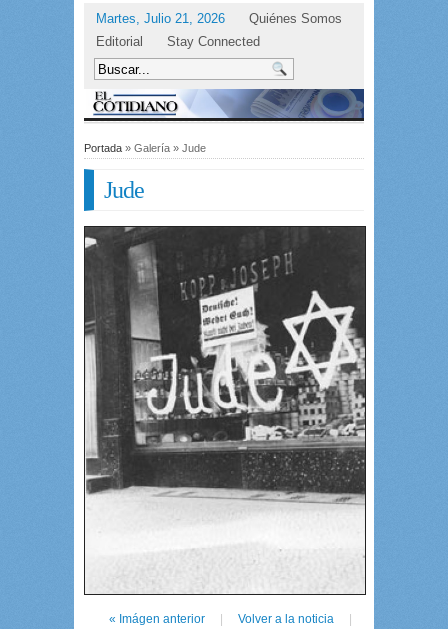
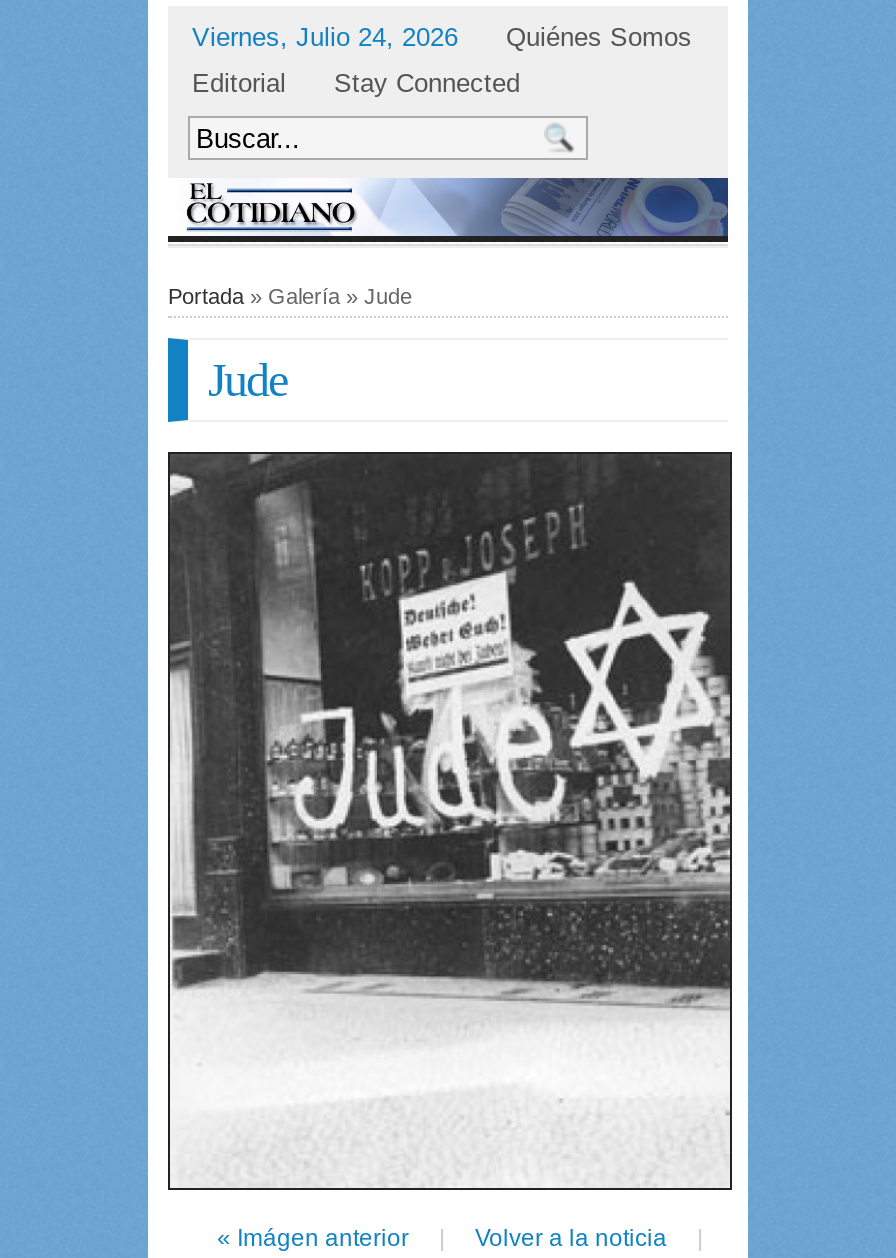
- Martes, Julio 21, 2026
+ Viernes, Julio 24, 2026
